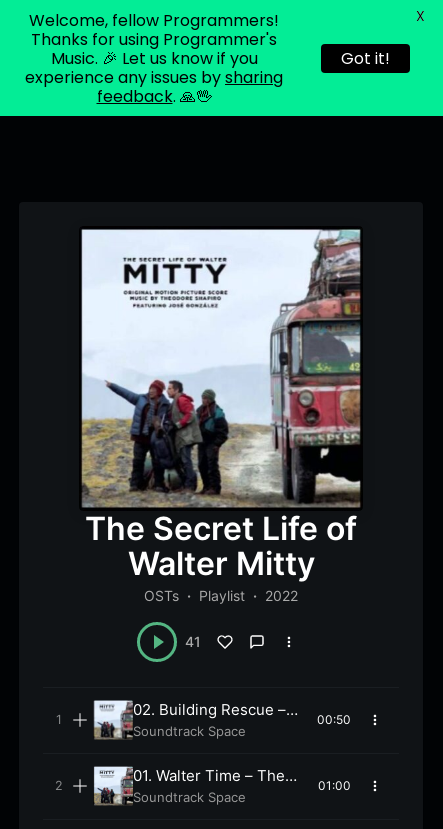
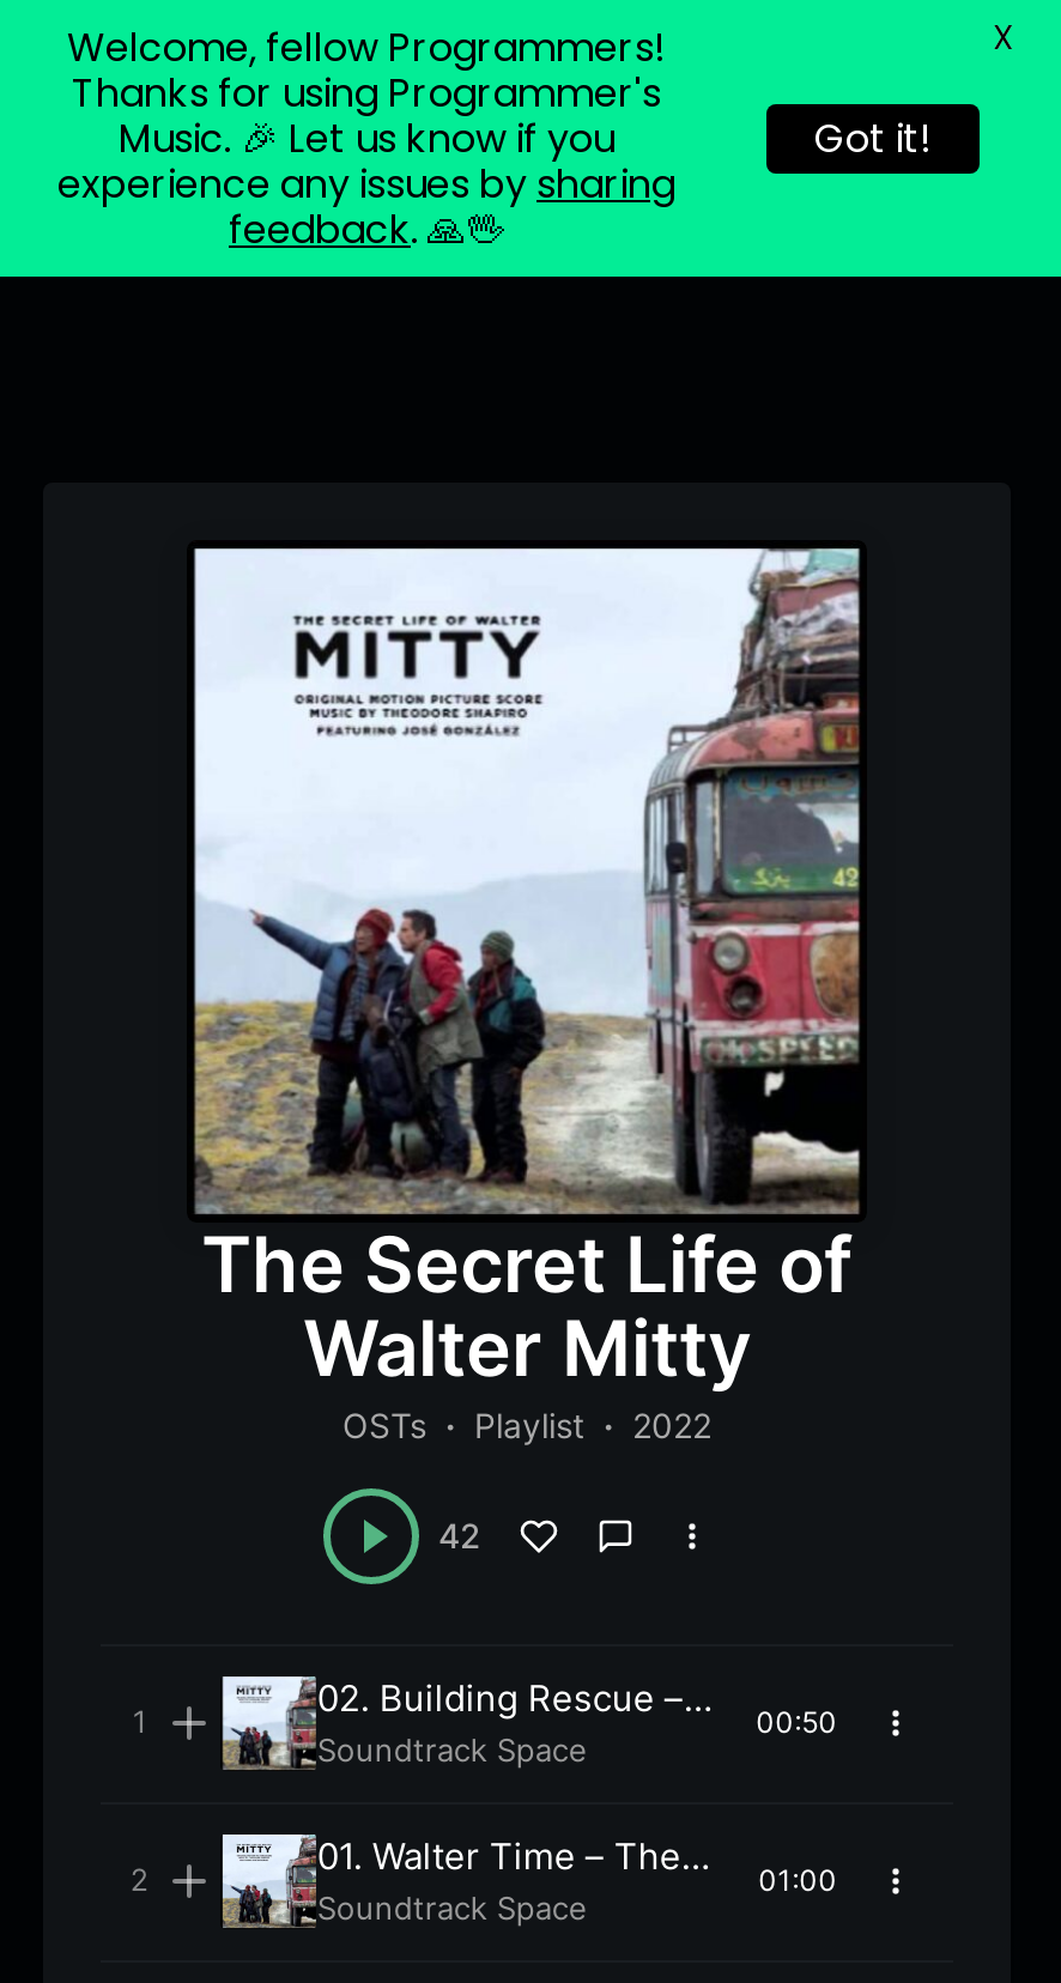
- 41
+ 42
